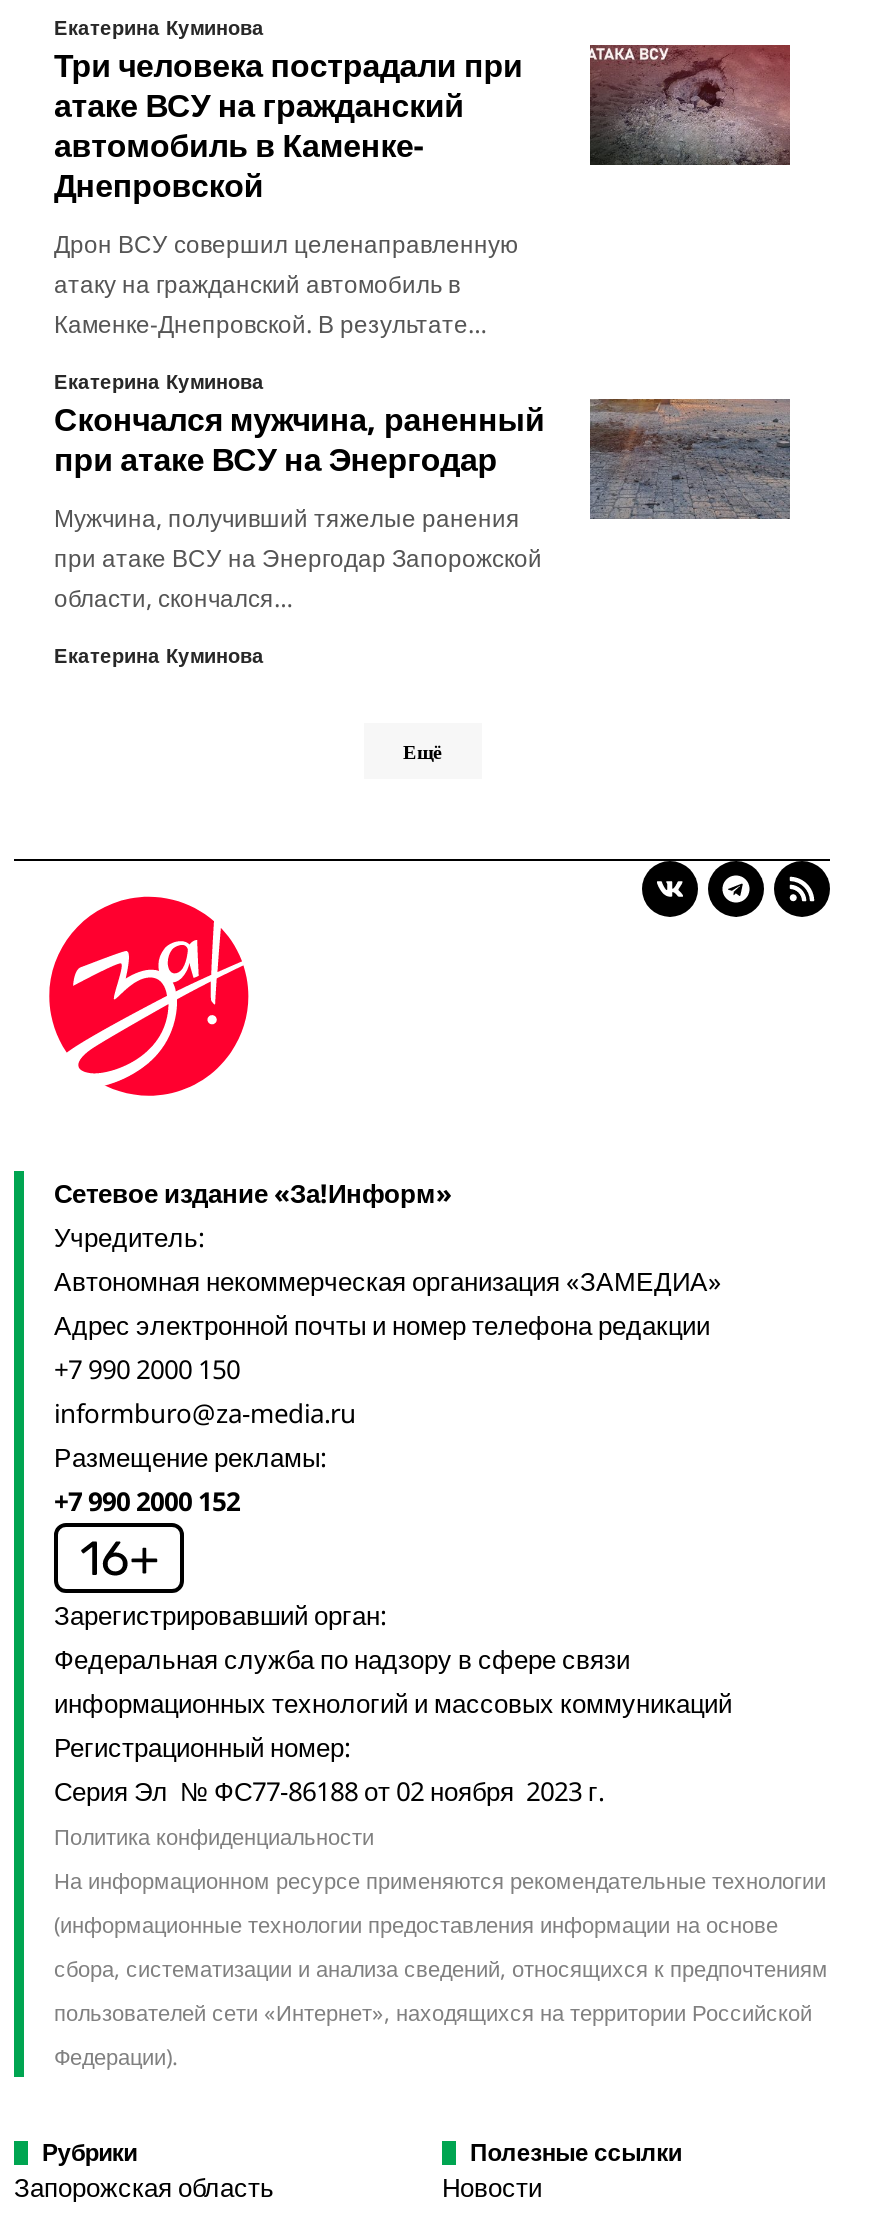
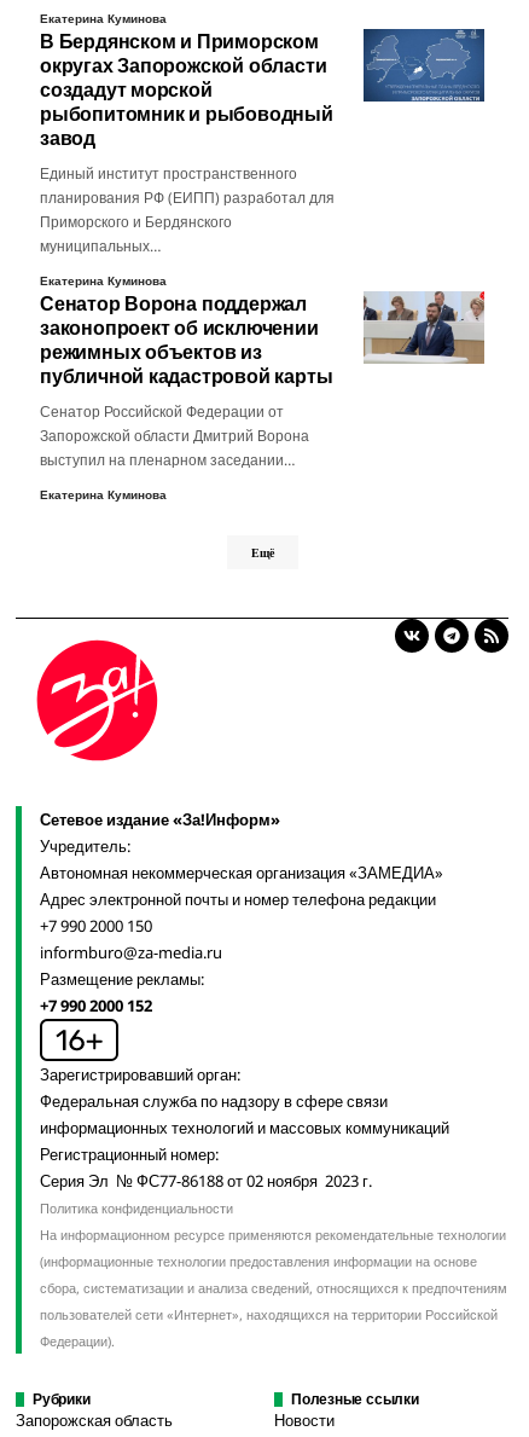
- [image]
- Три человека пострадали при
- атаке ВСУ на гражданский
- автомобиль в Каменке-
- Днепровской
+ [image]
+ В Бердянском и Приморском
+ округах Запорожской области
+ создадут морской
+ рыбопитомник и рыбоводный
+ завод

- Дрон ВСУ совершил целенаправленную
- атаку на гражданский автомобиль в
- Каменке-Днепровской. В результате…
+ Единый институт пространственного
+ планирования РФ (ЕИПП) разработал для
+ Приморского и Бердянского
+ муниципальных…

- [image]
- Скончался мужчина, раненный
- при атаке ВСУ на Энергодар
+ [image]
+ Сенатор Ворона поддержал
+ законопроект об исключении
+ режимных объектов из
+ публичной кадастровой карты

- Мужчина, получивший тяжелые ранения
- при атаке ВСУ на Энергодар Запорожской
- области, скончался…
+ Сенатор Российской Федерации от
+ Запорожской области Дмитрий Ворона
+ выступил на пленарном заседании…
